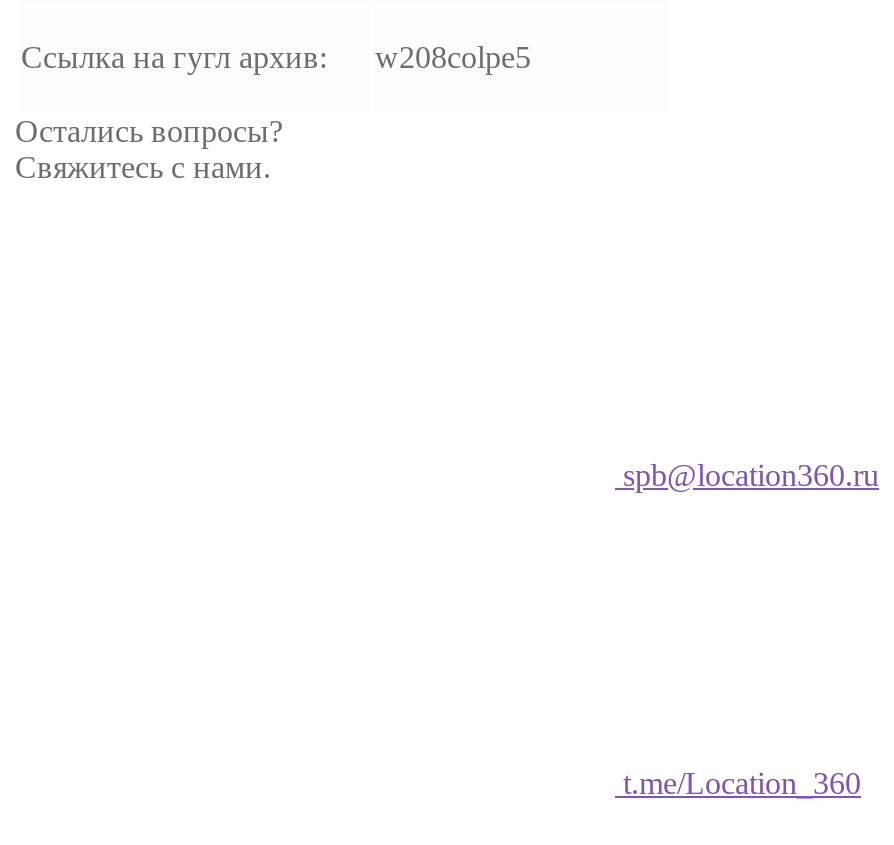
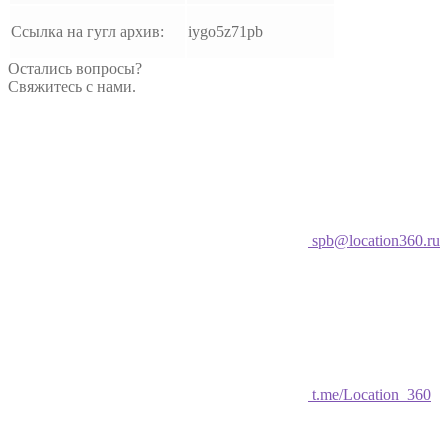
- Ссылка на гугл архив: w208colpe5
+ Ссылка на гугл архив: iygo5z71pb
